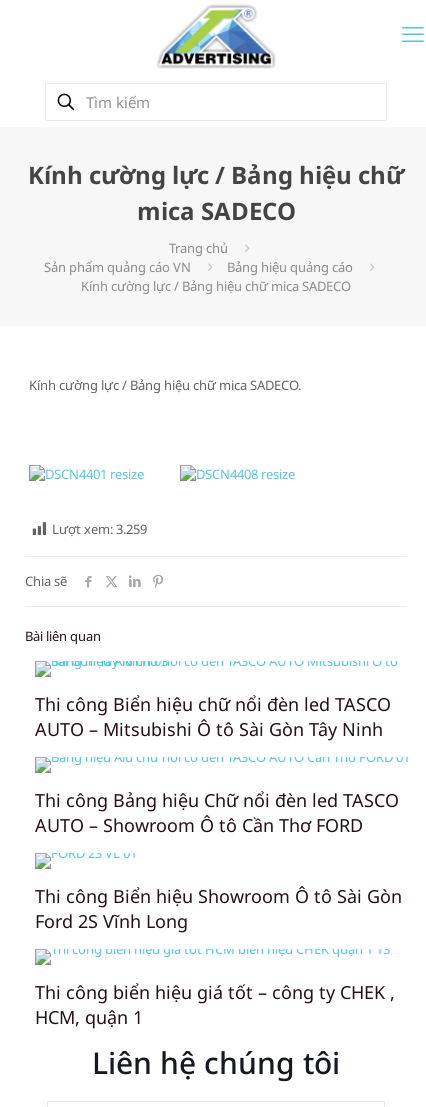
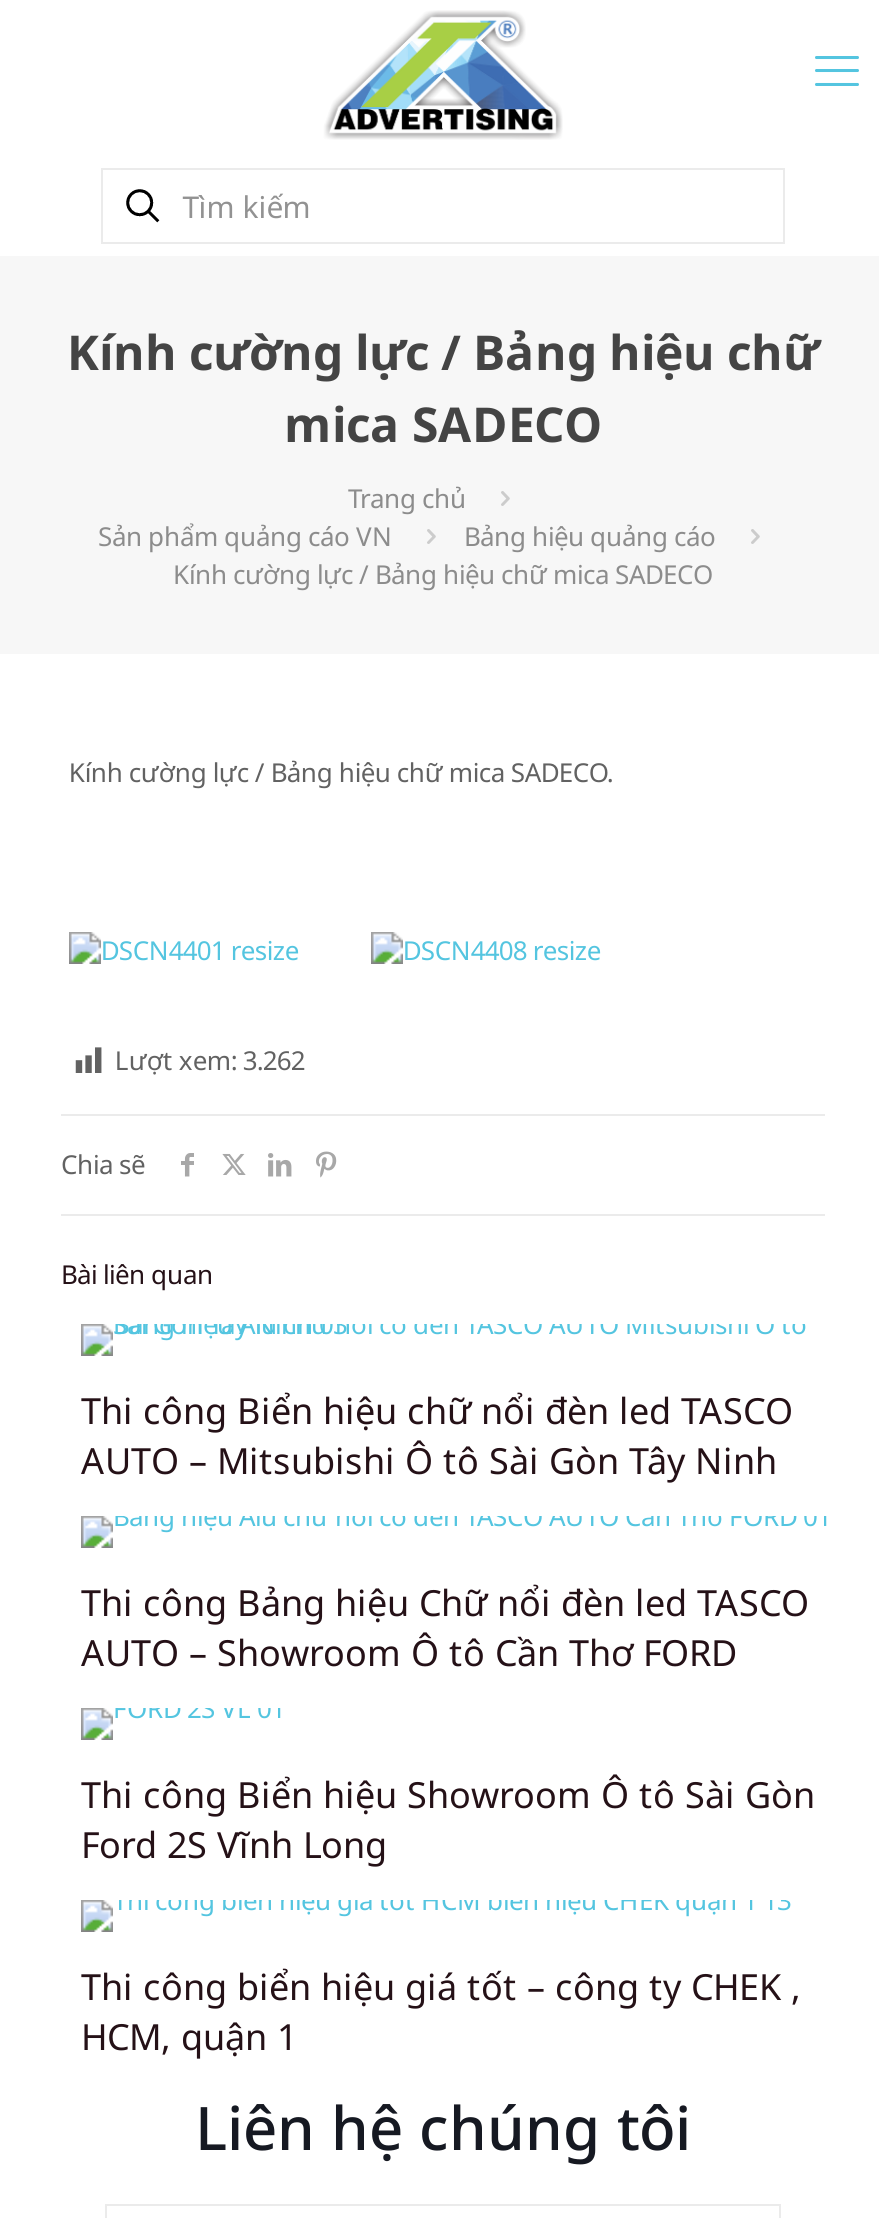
- Lượt xem: 3.259
+ Lượt xem: 3.262
